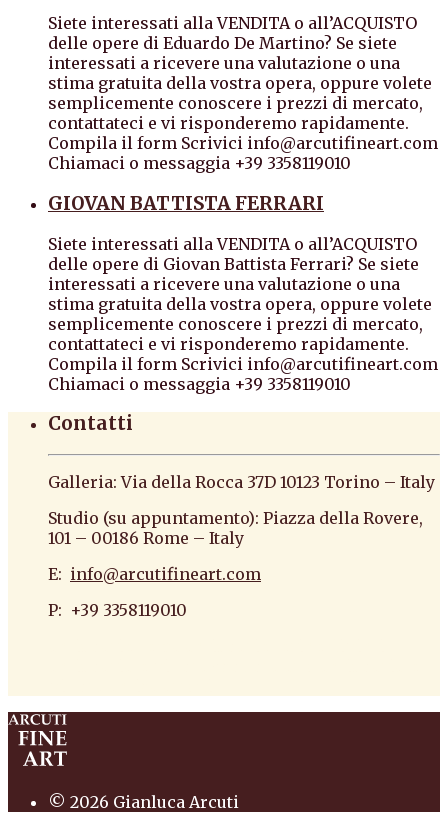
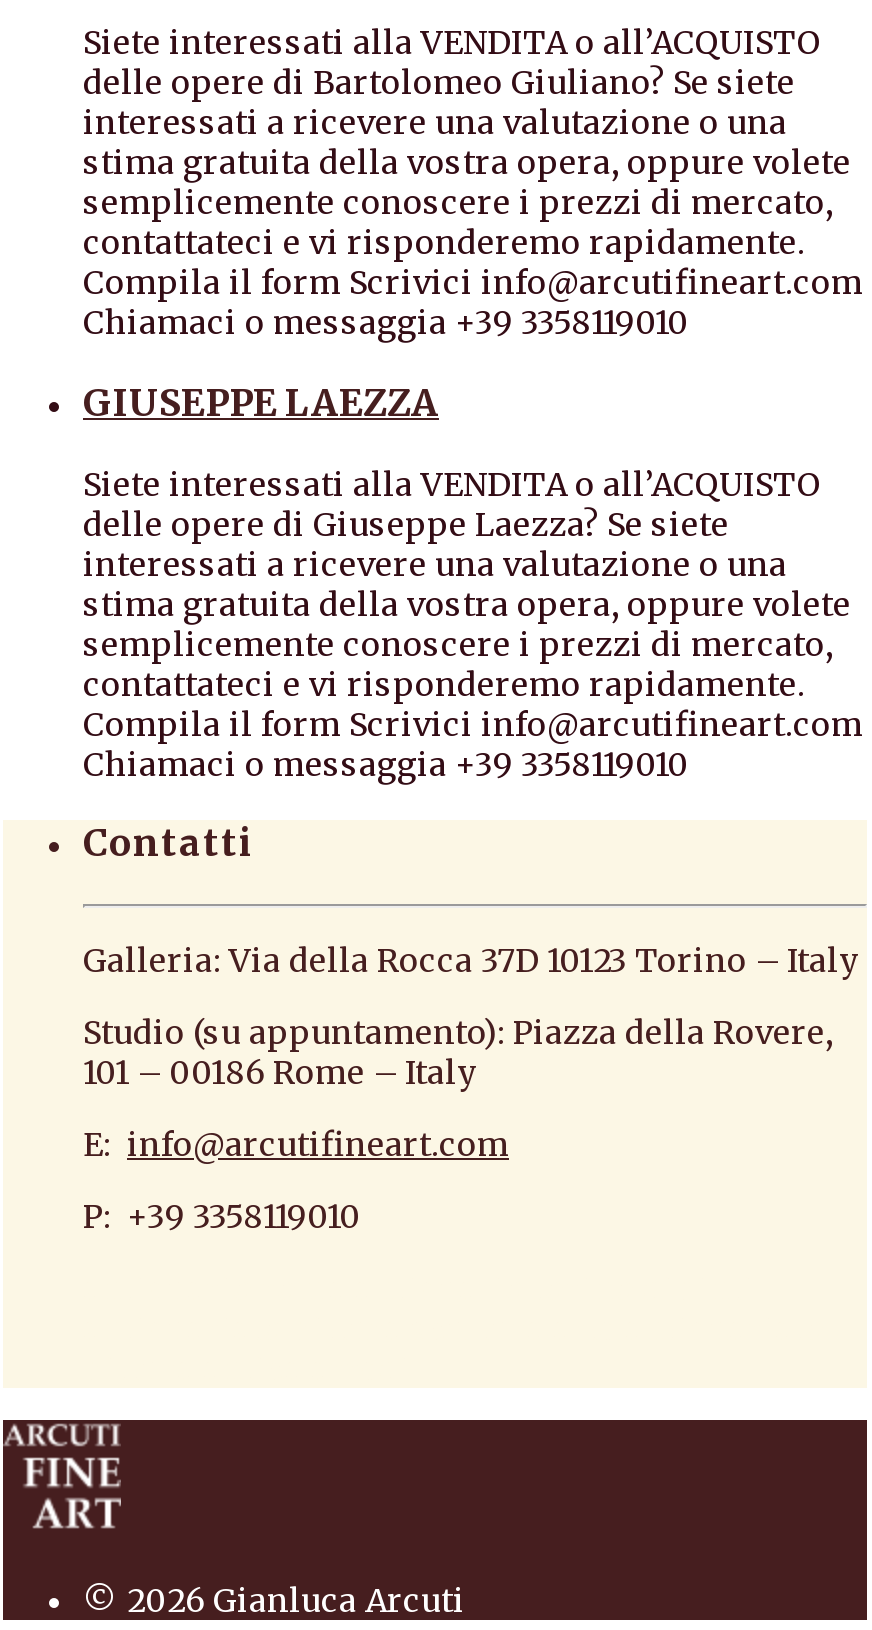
- delle opere di Eduardo De Martino? Se siete
+ delle opere di Bartolomeo Giuliano? Se siete

- GIOVAN BATTISTA FERRARI
+ GIUSEPPE LAEZZA

- delle opere di Giovan Battista Ferrari? Se siete
+ delle opere di Giuseppe Laezza? Se siete
